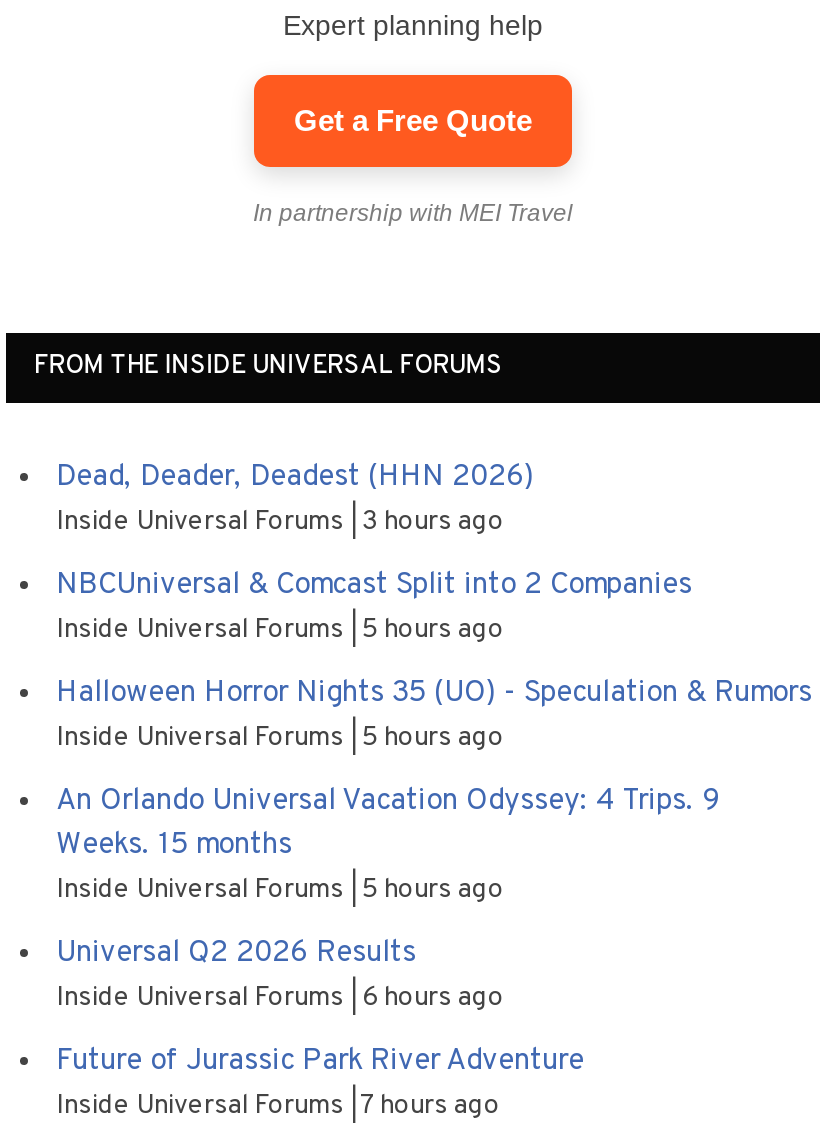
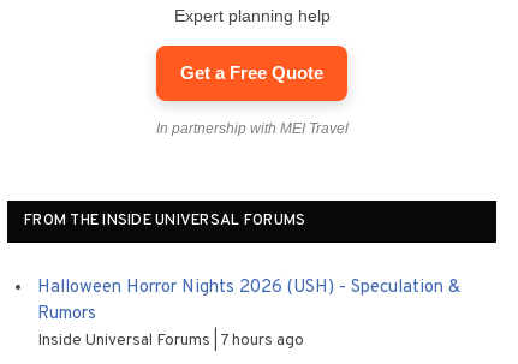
- Dead, Deader, Deadest (HHN 2026)
- Inside Universal Forums 3 hours ago
- NBCUniversal & Comcast Split into 2 Companies
- Inside Universal Forums 5 hours ago
- Halloween Horror Nights 35 (UO) - Speculation & Rumors
- Inside Universal Forums 5 hours ago
- An Orlando Universal Vacation Odyssey: 4 Trips. 9
- Weeks. 15 months
- Inside Universal Forums 5 hours ago
- Universal Q2 2026 Results
- Inside Universal Forums 6 hours ago
- Future of Jurassic Park River Adventure
+ Halloween Horror Nights 2026 (USH) - Speculation &
+ Rumors
